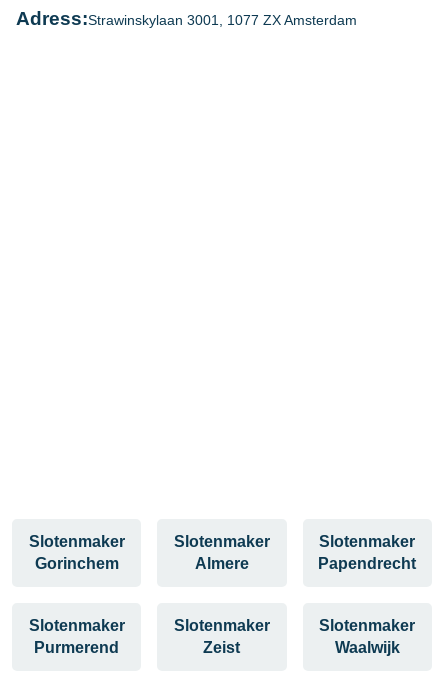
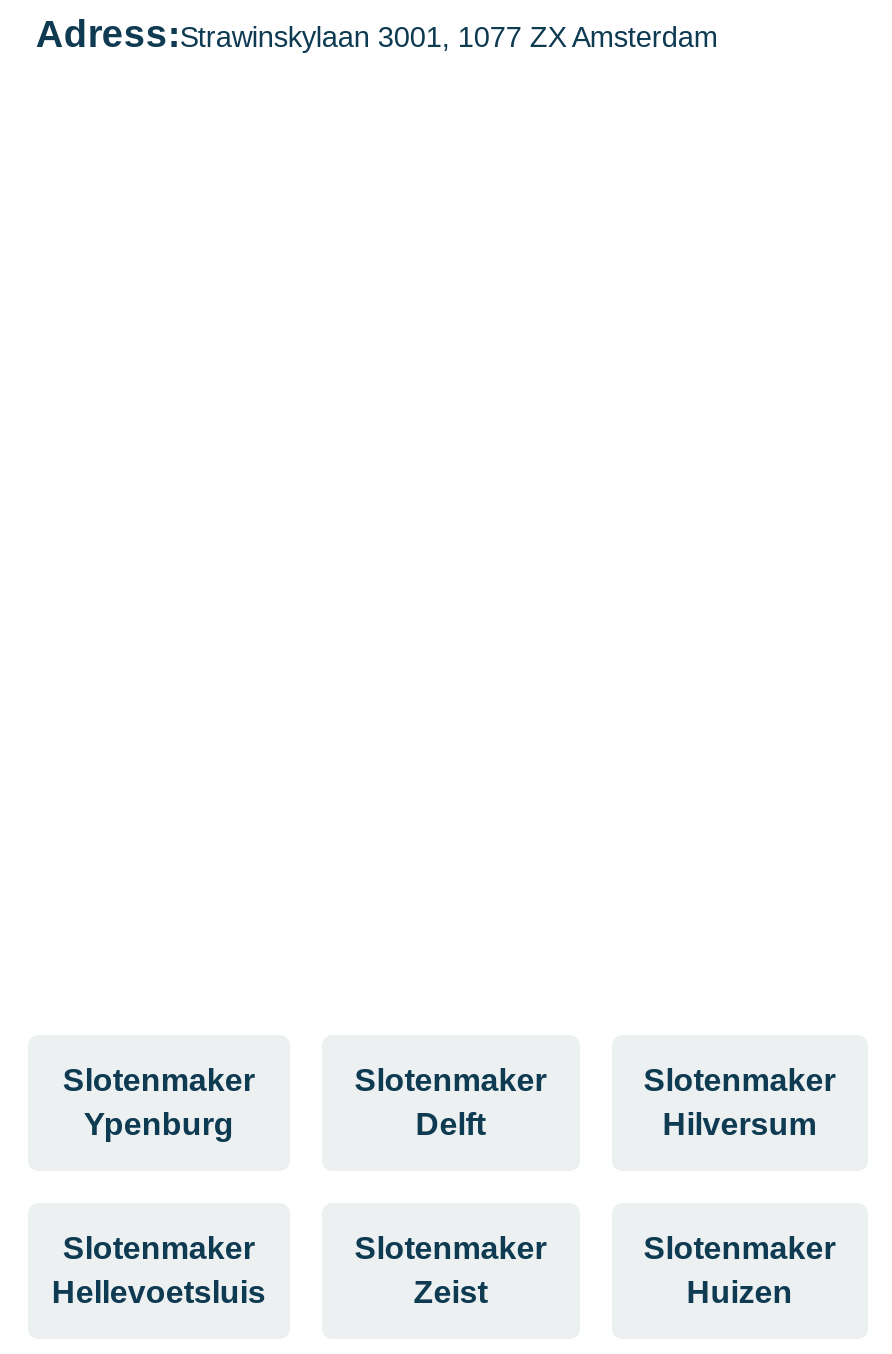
- Gorinchem
+ Ypenburg

- Almere
+ Delft

- Papendrecht
+ Hilversum

- Purmerend
+ Hellevoetsluis

- Waalwijk
+ Huizen
